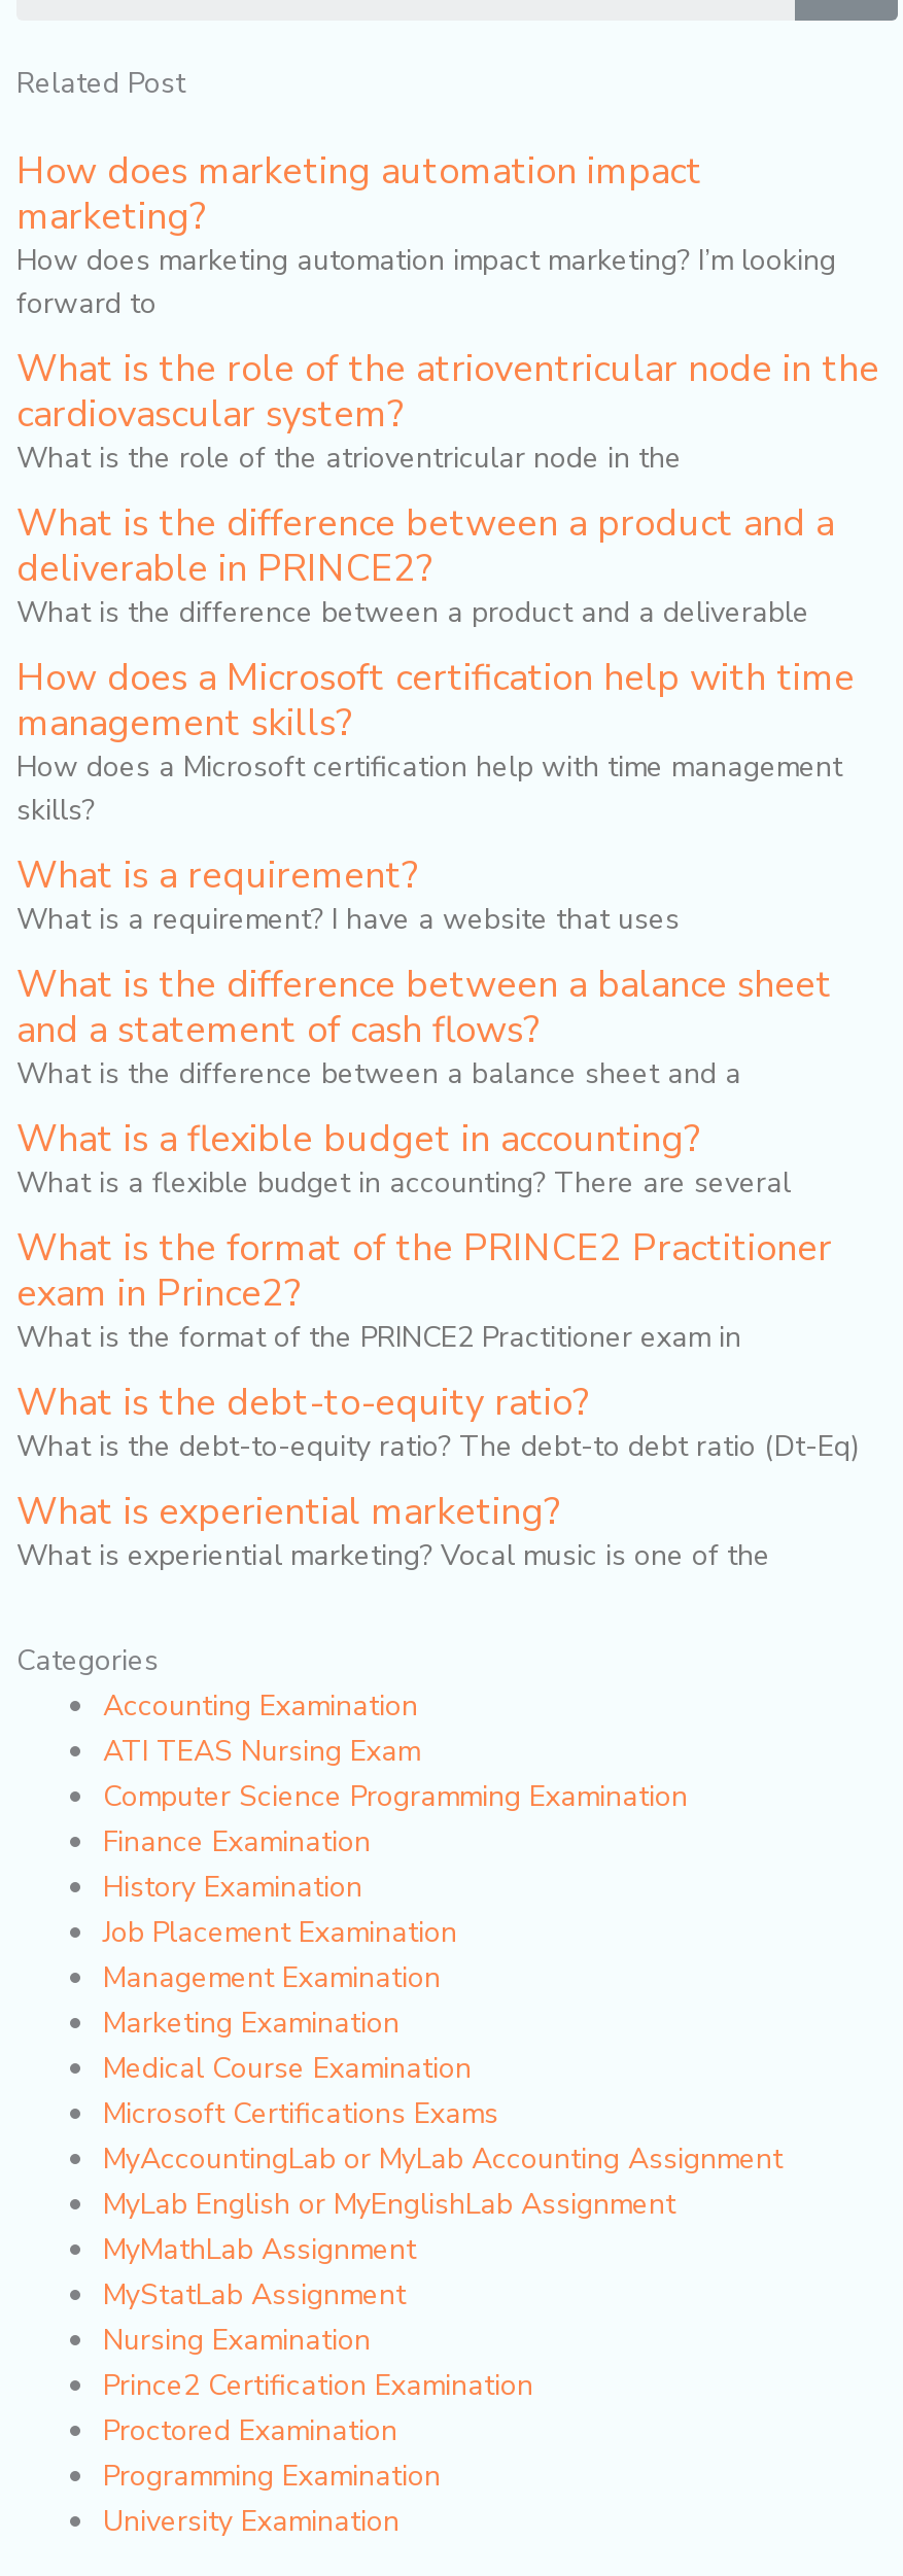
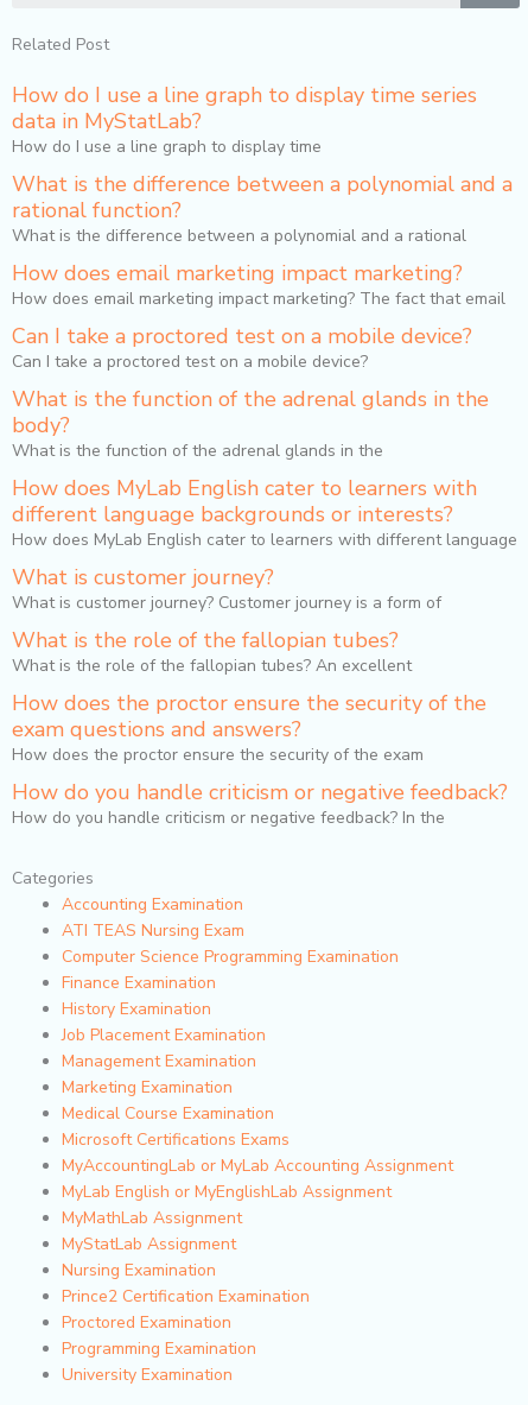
- How does marketing automation impact
- marketing?
- How does marketing automation impact marketing? I’m looking
- forward to
- What is the role of the atrioventricular node in the
- cardiovascular system?
- What is the role of the atrioventricular node in the
- What is the difference between a product and a
- deliverable in PRINCE2?
- What is the difference between a product and a deliverable
- How does a Microsoft certification help with time
- management skills?
- How does a Microsoft certification help with time management
- skills?
- What is a requirement?
- What is a requirement? I have a website that uses
- What is the difference between a balance sheet
- and a statement of cash flows?
- What is the difference between a balance sheet and a
- What is a flexible budget in accounting?
- What is a flexible budget in accounting? There are several
- What is the format of the PRINCE2 Practitioner
- exam in Prince2?
- What is the format of the PRINCE2 Practitioner exam in
- What is the debt-to-equity ratio?
- What is the debt-to-equity ratio? The debt-to debt ratio (Dt-Eq)
- What is experiential marketing?
- What is experiential marketing? Vocal music is one of the
+ How do I use a line graph to display time series
+ data in MyStatLab?
+ How do I use a line graph to display time
+ What is the difference between a polynomial and a
+ rational function?
+ What is the difference between a polynomial and a rational
+ How does email marketing impact marketing?
+ How does email marketing impact marketing? The fact that email
+ Can I take a proctored test on a mobile device?
+ Can I take a proctored test on a mobile device?
+ What is the function of the adrenal glands in the
+ body?
+ What is the function of the adrenal glands in the
+ How does MyLab English cater to learners with
+ different language backgrounds or interests?
+ How does MyLab English cater to learners with different language
+ What is customer journey?
+ What is customer journey? Customer journey is a form of
+ What is the role of the fallopian tubes?
+ What is the role of the fallopian tubes? An excellent
+ How does the proctor ensure the security of the
+ exam questions and answers?
+ How does the proctor ensure the security of the exam
+ How do you handle criticism or negative feedback?
+ How do you handle criticism or negative feedback? In the
